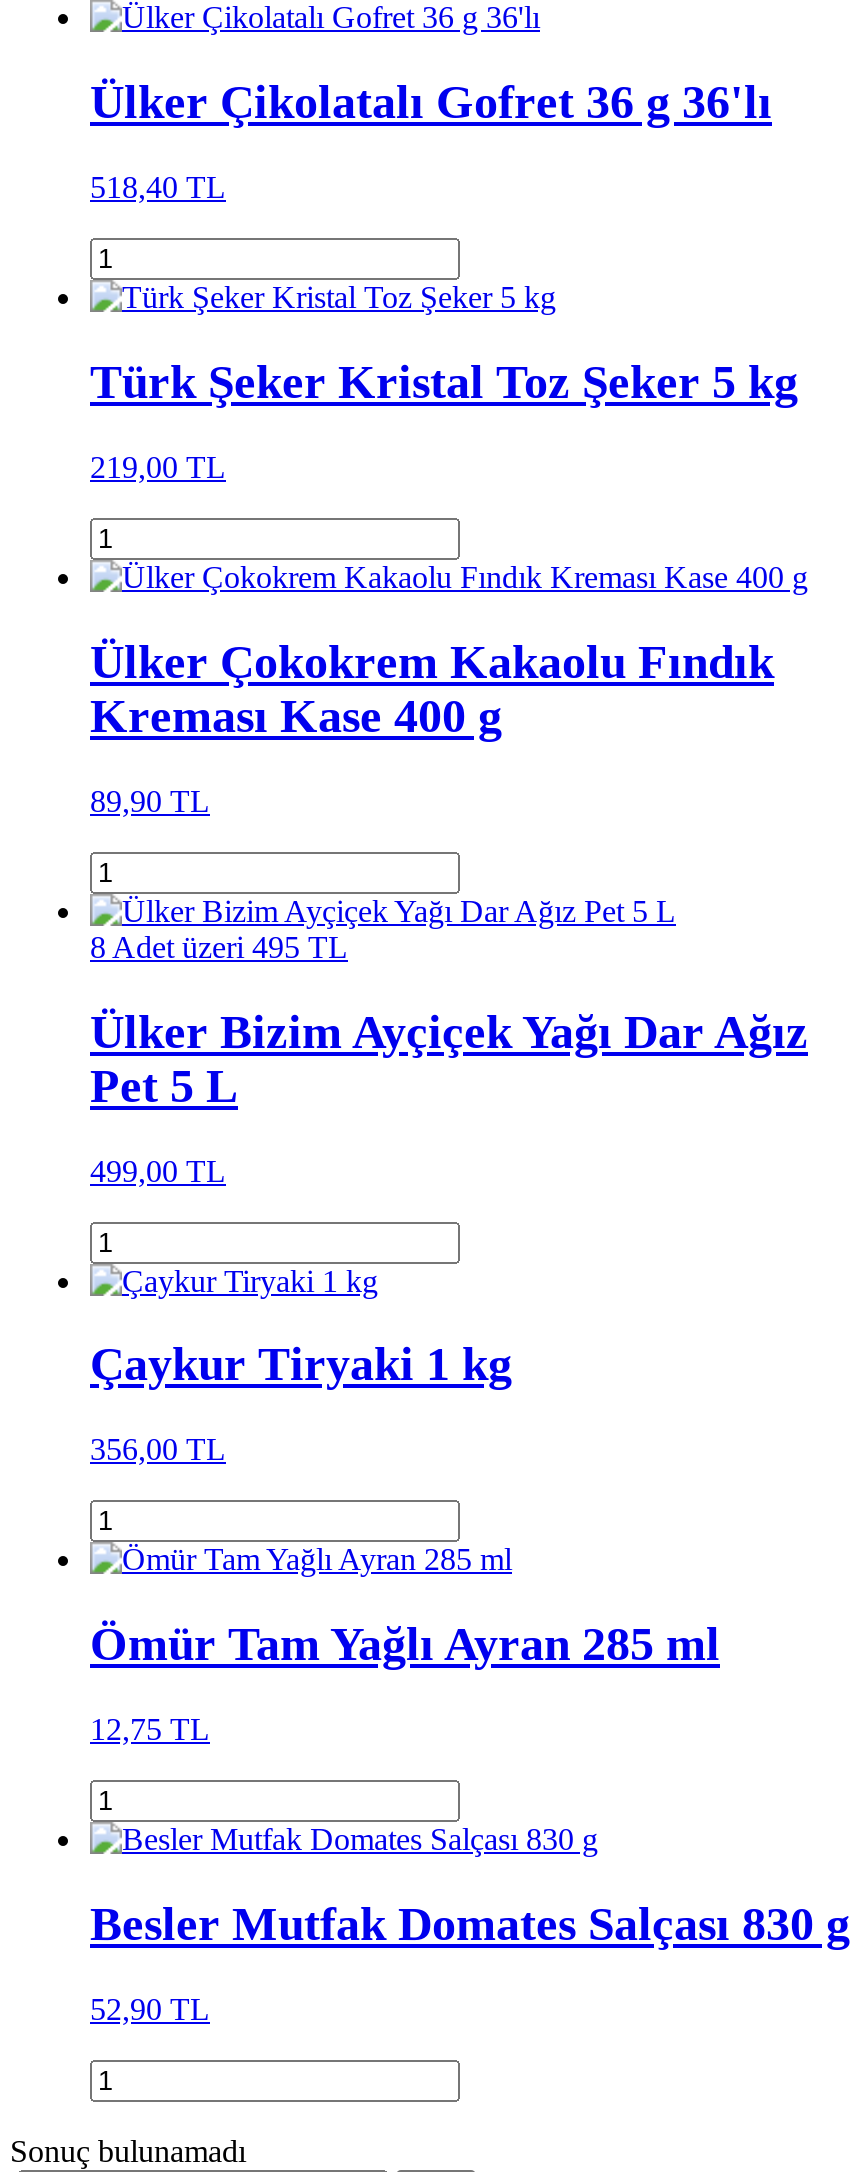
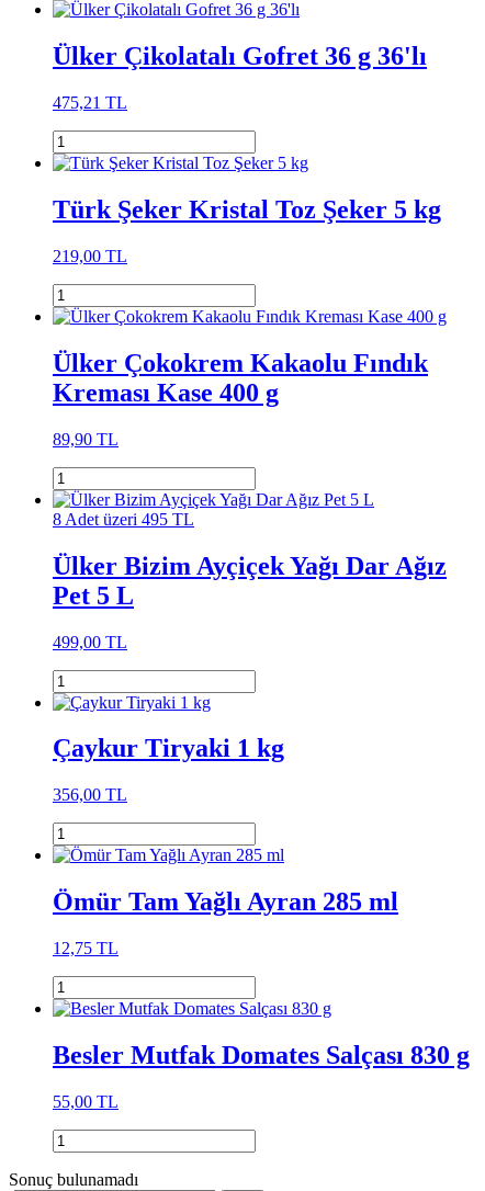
- 518,40 TL
+ 475,21 TL

- 52,90 TL
+ 55,00 TL
